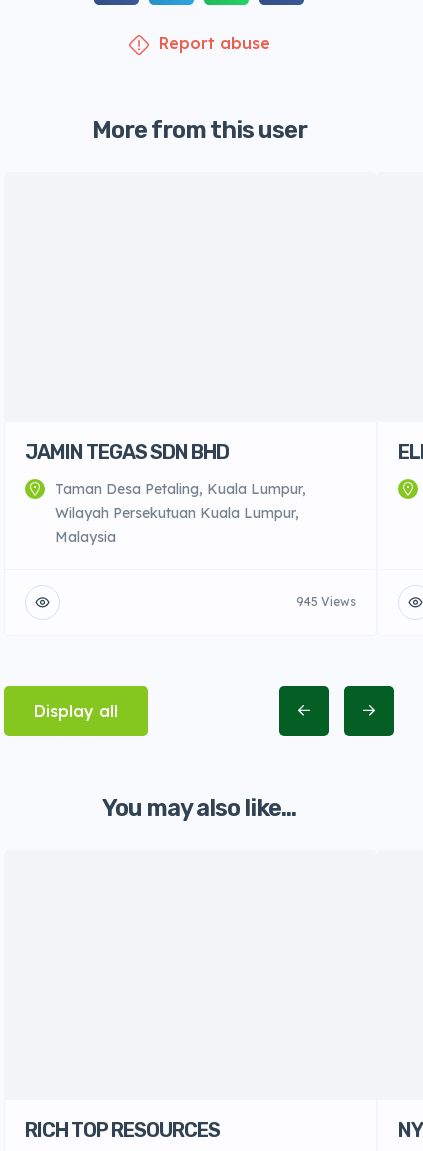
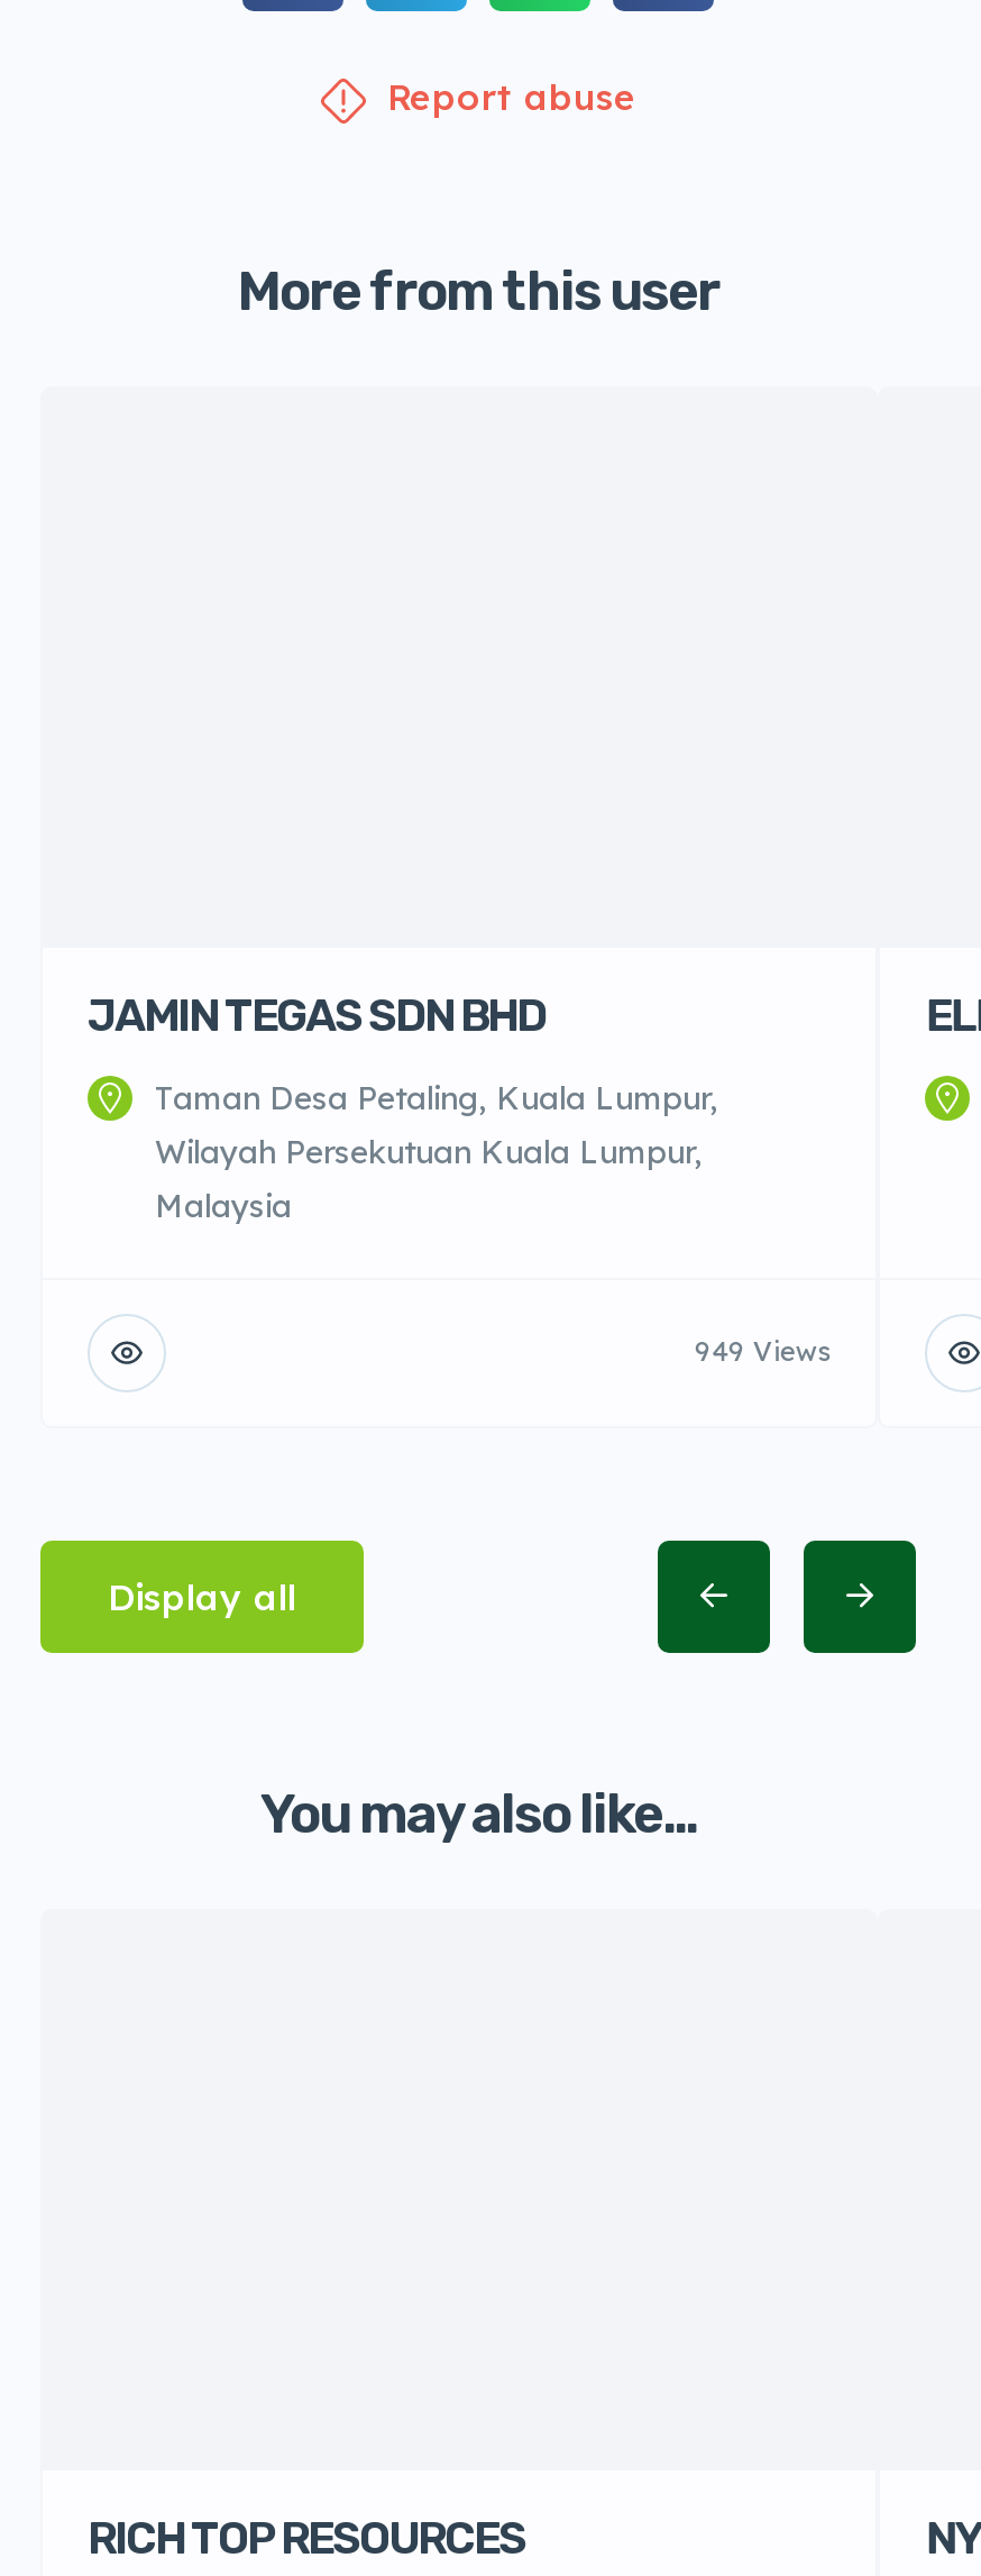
- 945 Views
+ 949 Views
